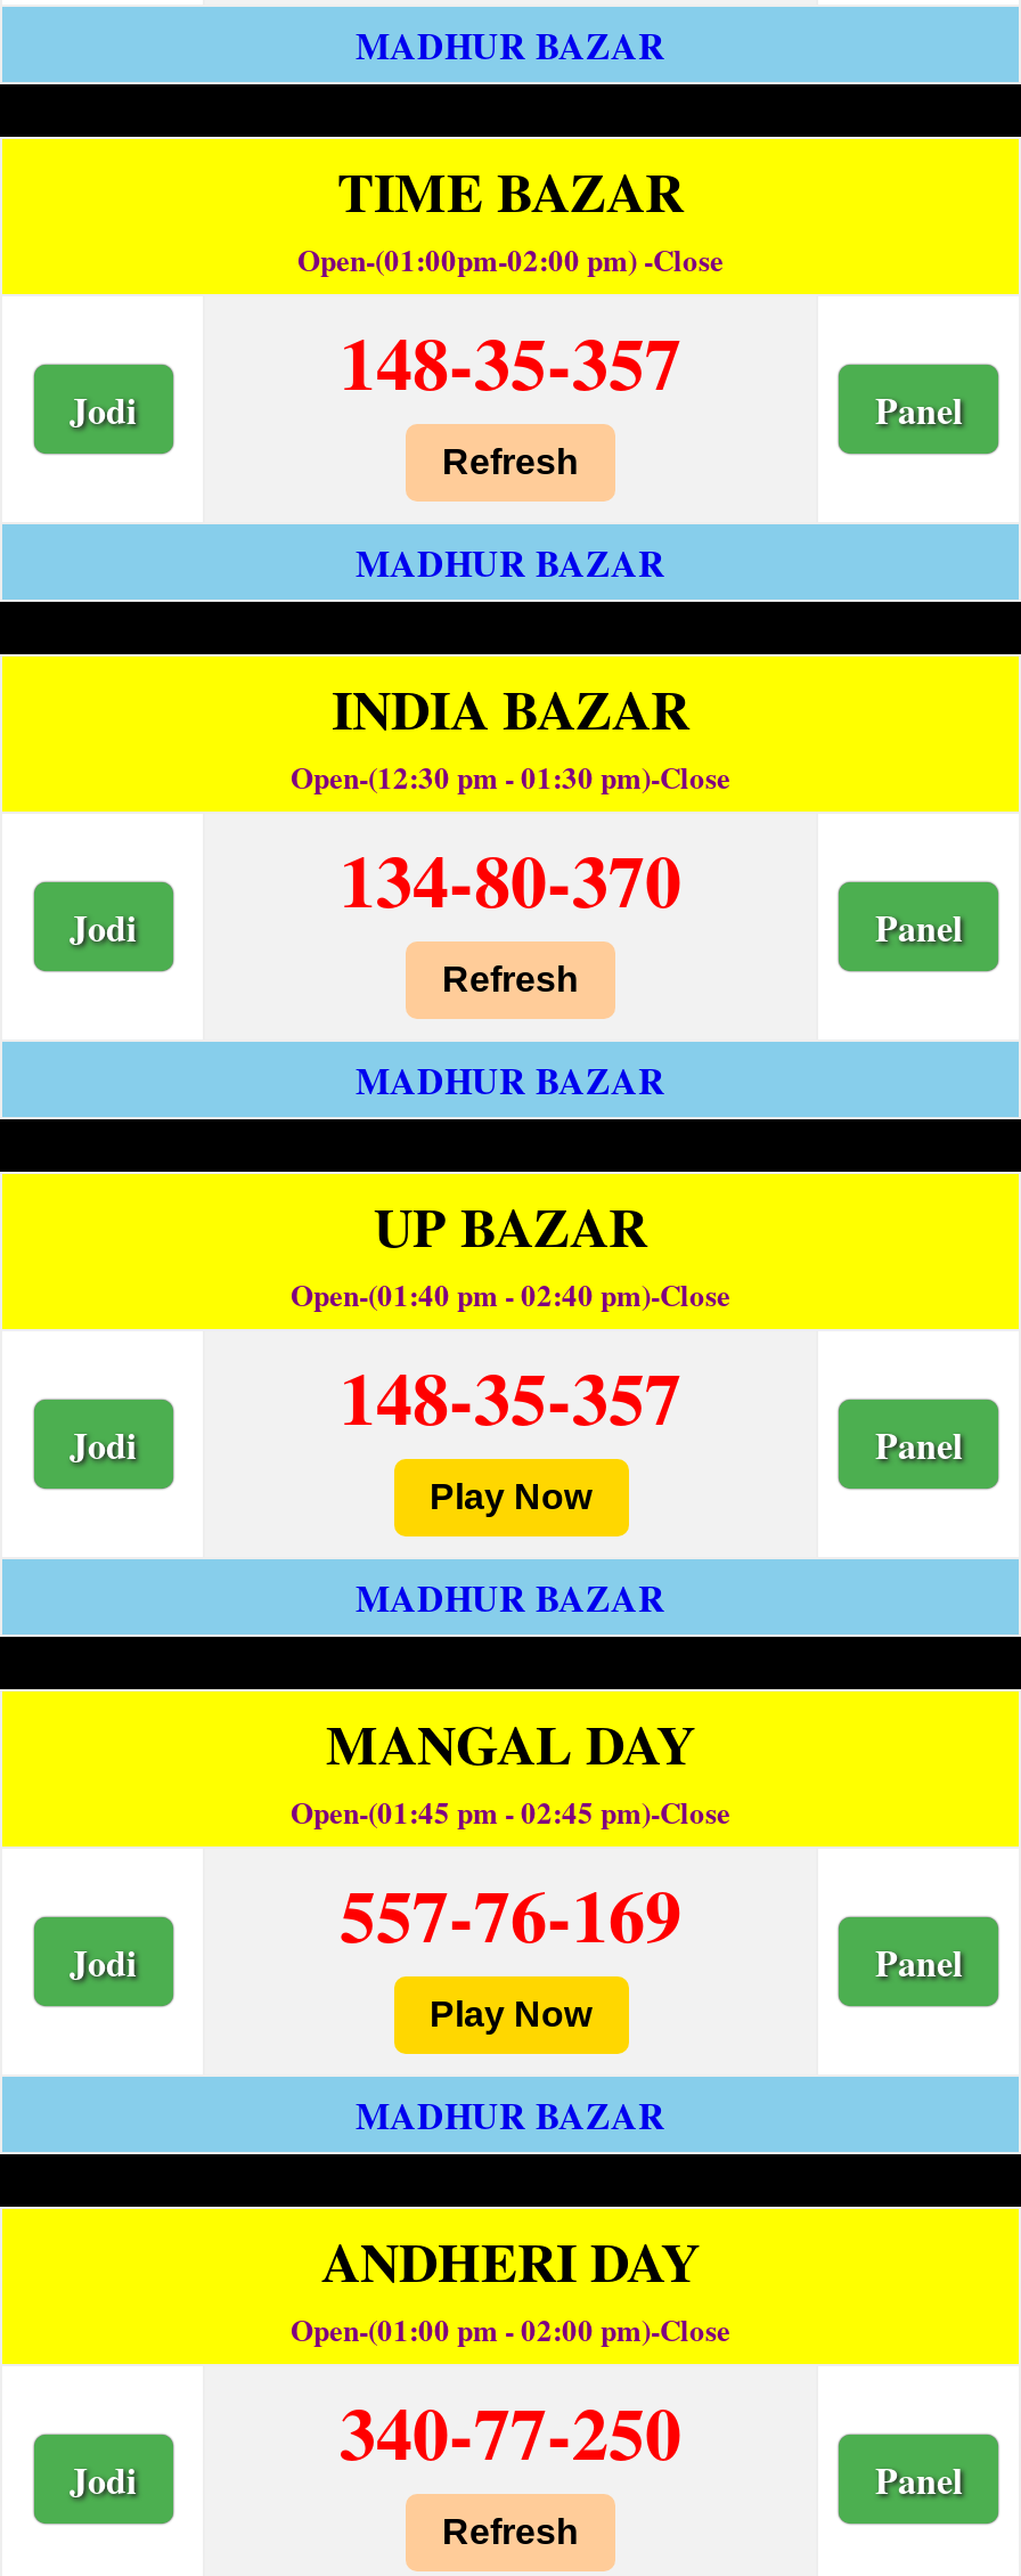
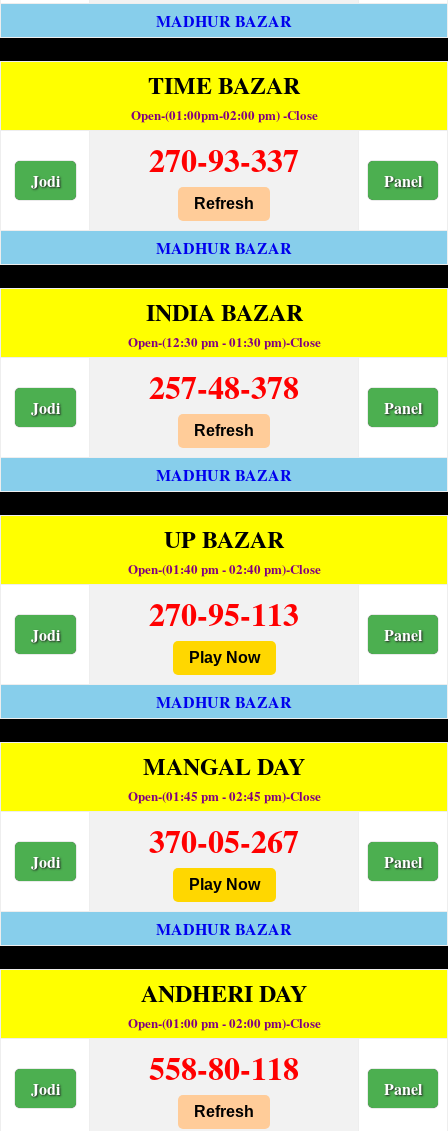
- 148-35-357
+ 270-93-337

- 134-80-370
+ 257-48-378

- 148-35-357
+ 270-95-113

- 557-76-169
+ 370-05-267

- 340-77-250
+ 558-80-118
